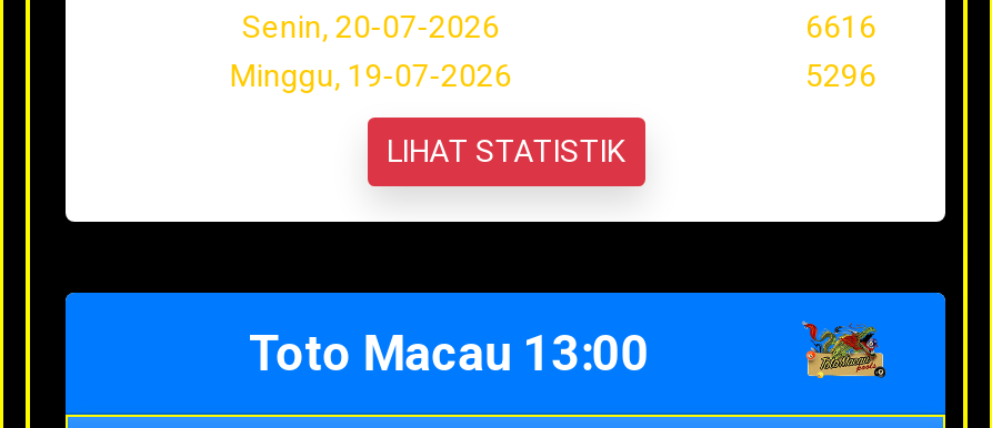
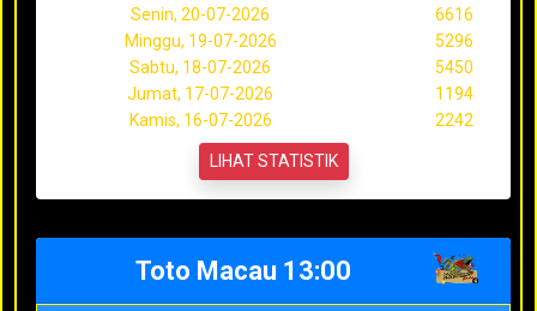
+ Sabtu, 18-07-2026
+ 5450
+ Jumat, 17-07-2026
+ 1194
+ Kamis, 16-07-2026
+ 2242
